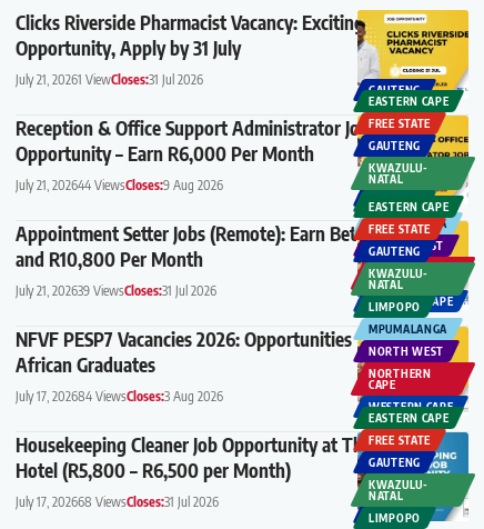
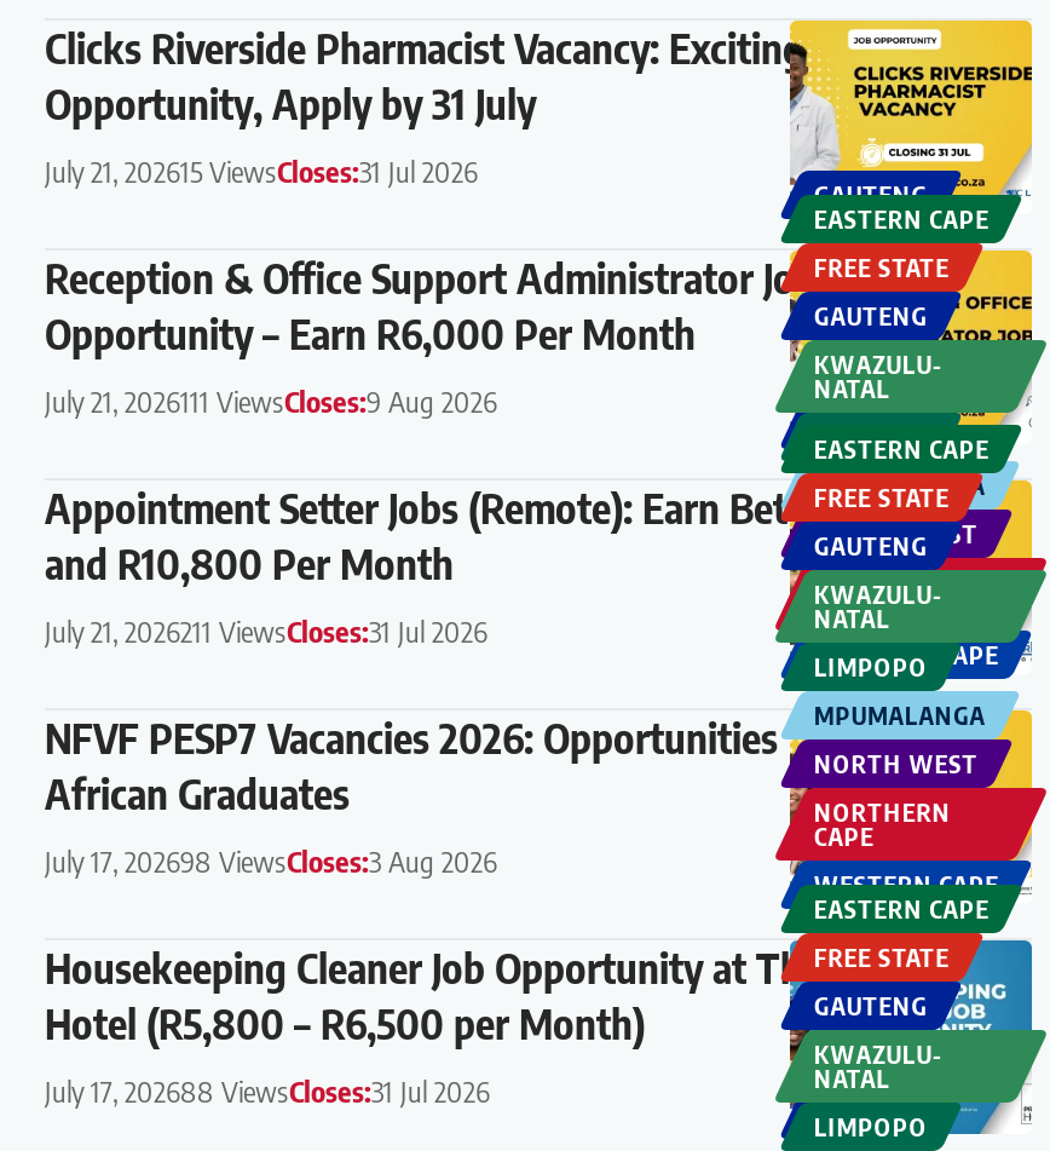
- July 21, 20261 ViewCloses:31 Jul 2026
+ July 21, 202615 ViewsCloses:31 Jul 2026

- July 21, 202644 ViewsCloses:9 Aug 2026
+ July 21, 2026111 ViewsCloses:9 Aug 2026

- July 21, 202639 ViewsCloses:31 Jul 2026
+ July 21, 2026211 ViewsCloses:31 Jul 2026

- July 17, 202684 ViewsCloses:3 Aug 2026
+ July 17, 202698 ViewsCloses:3 Aug 2026

- July 17, 202668 ViewsCloses:31 Jul 2026
+ July 17, 202688 ViewsCloses:31 Jul 2026
